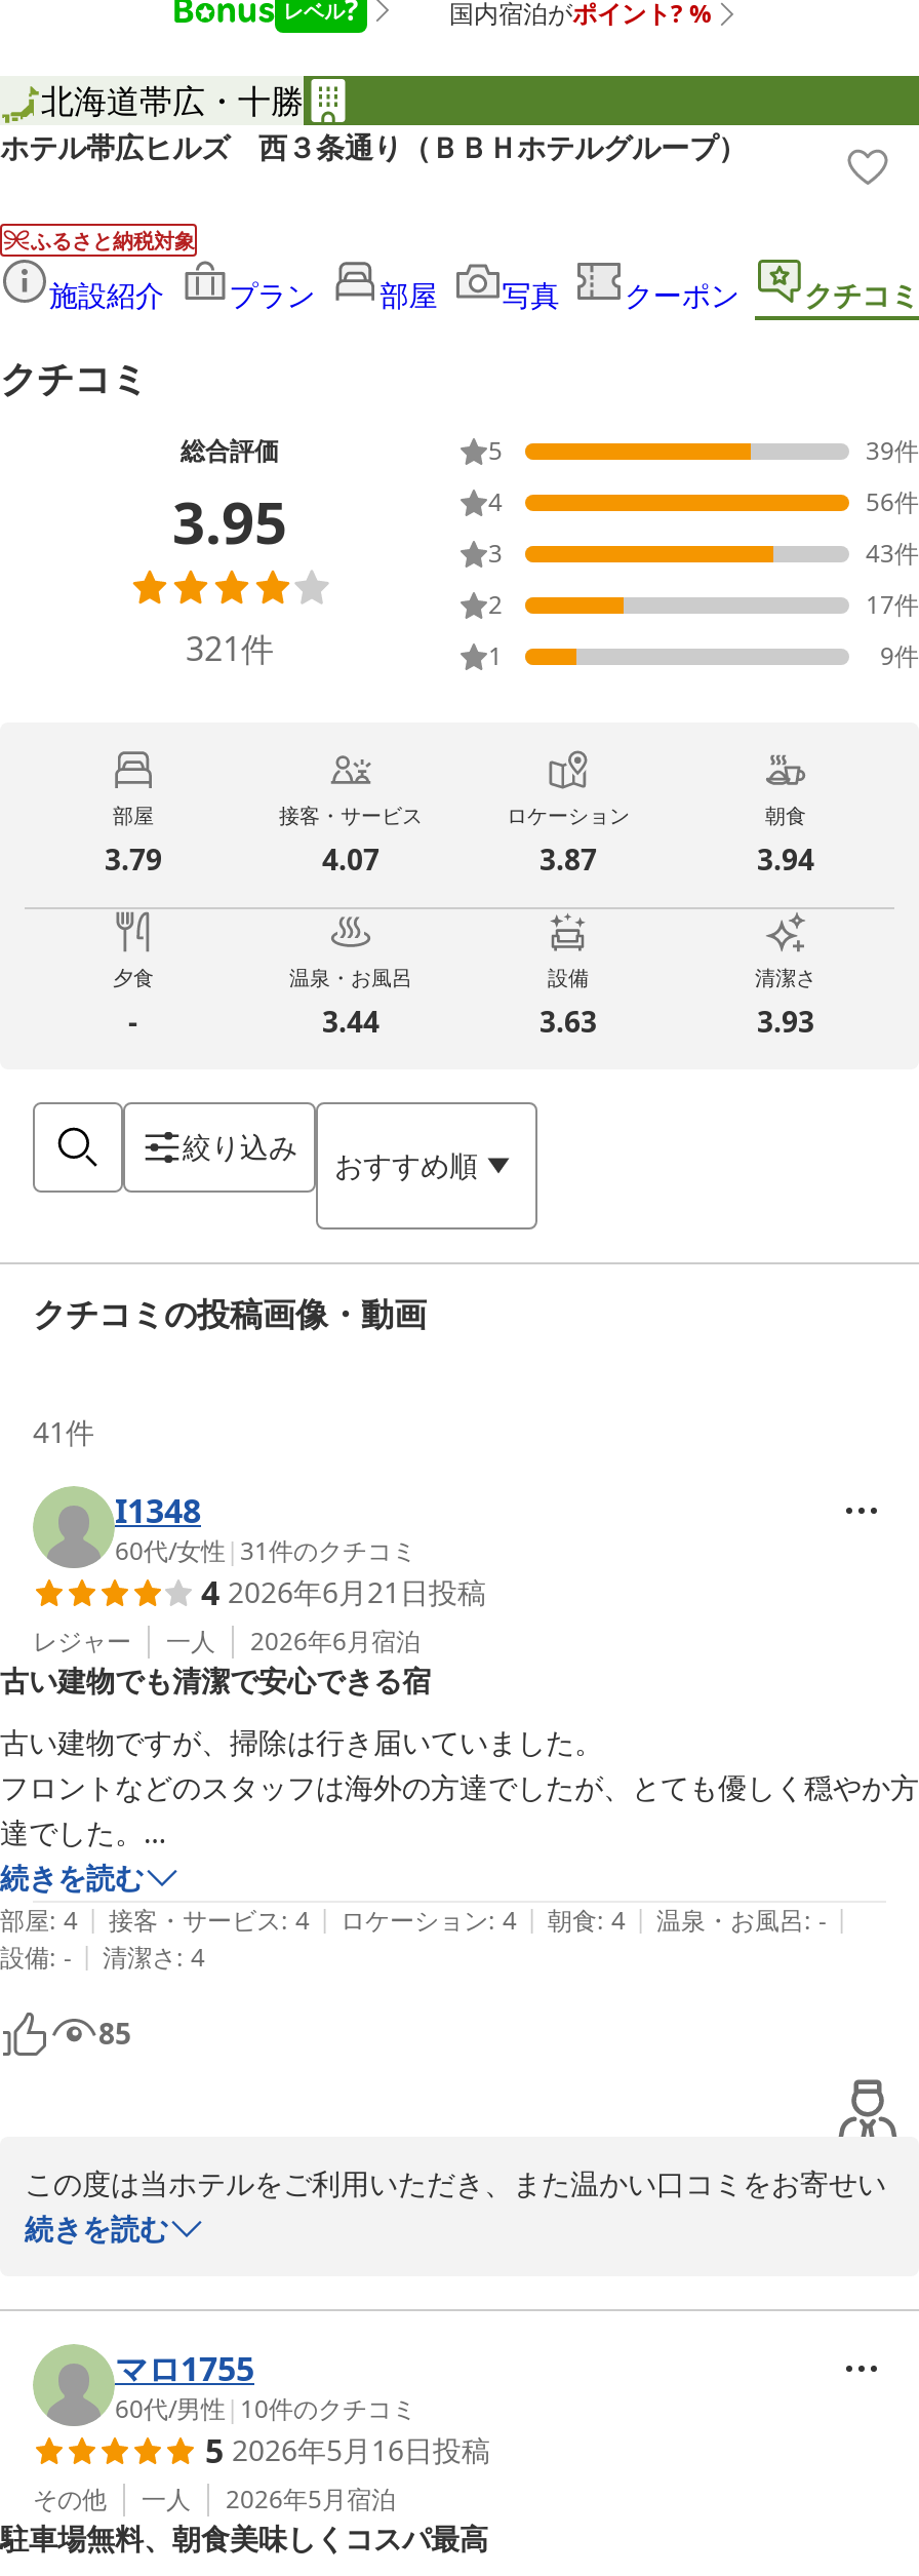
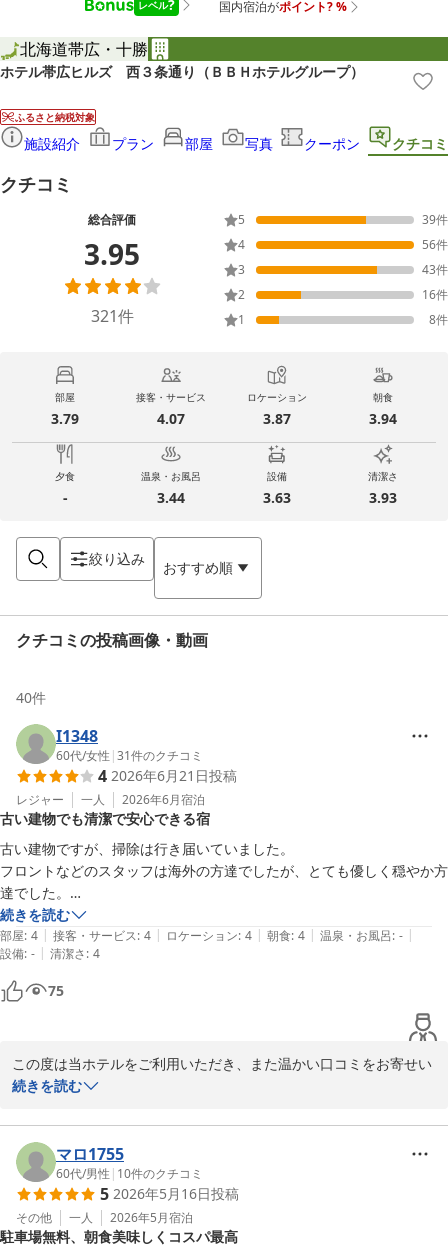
- 17件
+ 16件

- 9件
+ 8件

- 41件
+ 40件

- 85
+ 75
